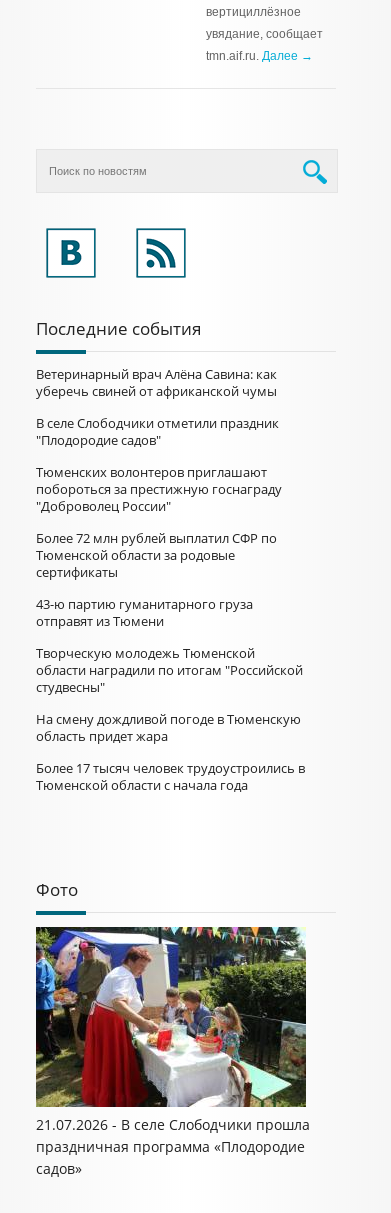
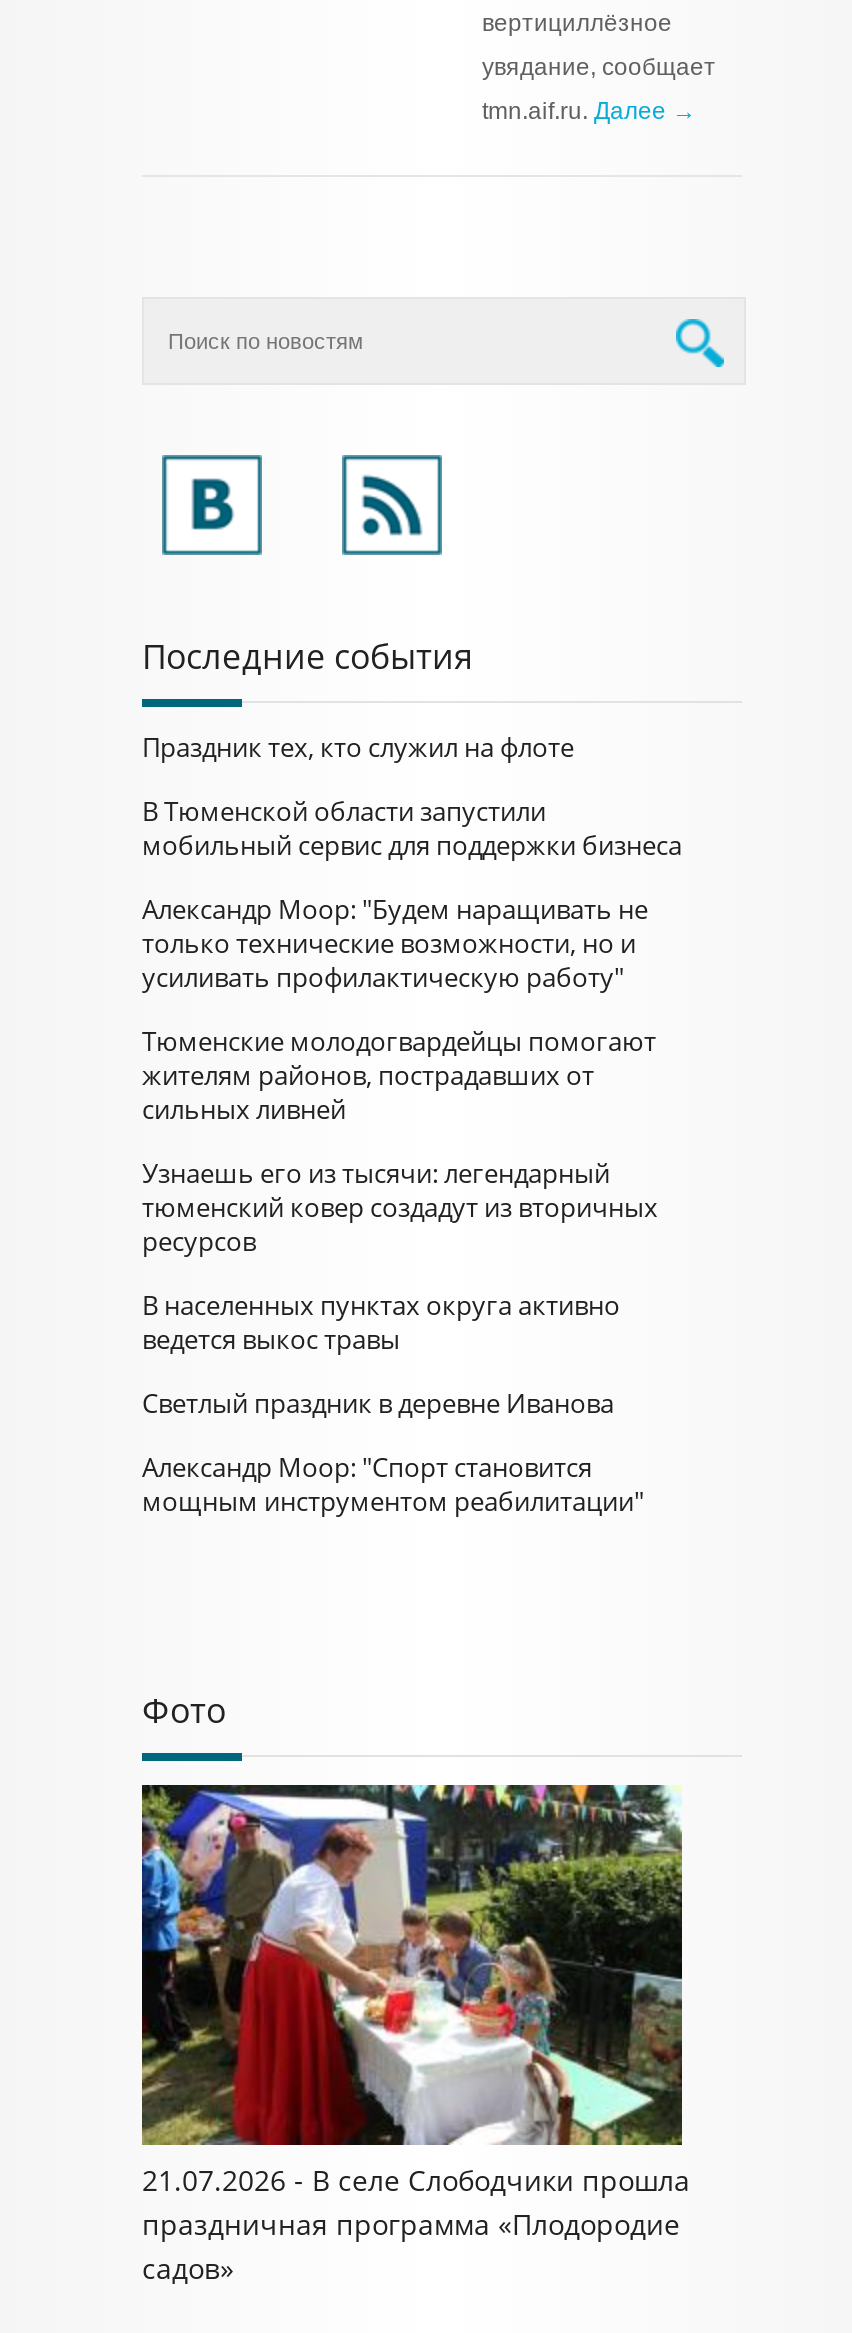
- Ветеринарный врач Алёна Савина: как
- уберечь свиней от африканской чумы
+ Праздник тех, кто служил на флоте

- В селе Слободчики отметили праздник
- "Плодородие садов"
+ В Тюменской области запустили
+ мобильный сервис для поддержки бизнеса

- Тюменских волонтеров приглашают
- побороться за престижную госнаграду
- "Доброволец России"
+ Александр Моор: "Будем наращивать не
+ только технические возможности, но и
+ усиливать профилактическую работу"

- Более 72 млн рублей выплатил СФР по
- Тюменской области за родовые
- сертификаты
+ Тюменские молодогвардейцы помогают
+ жителям районов, пострадавших от
+ сильных ливней

- 43-ю партию гуманитарного груза
- отправят из Тюмени
+ Узнаешь его из тысячи: легендарный
+ тюменский ковер создадут из вторичных
+ ресурсов

- Творческую молодежь Тюменской
- области наградили по итогам "Российской
- студвесны"
+ В населенных пунктах округа активно
+ ведется выкос травы

- На смену дождливой погоде в Тюменскую
- область придет жара
+ Светлый праздник в деревне Иванова

- Более 17 тысяч человек трудоустроились в
- Тюменской области с начала года
+ Александр Моор: "Спорт становится
+ мощным инструментом реабилитации"
